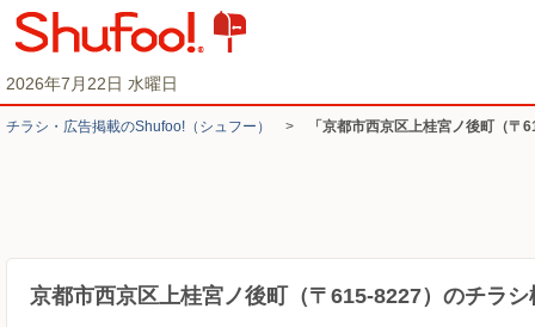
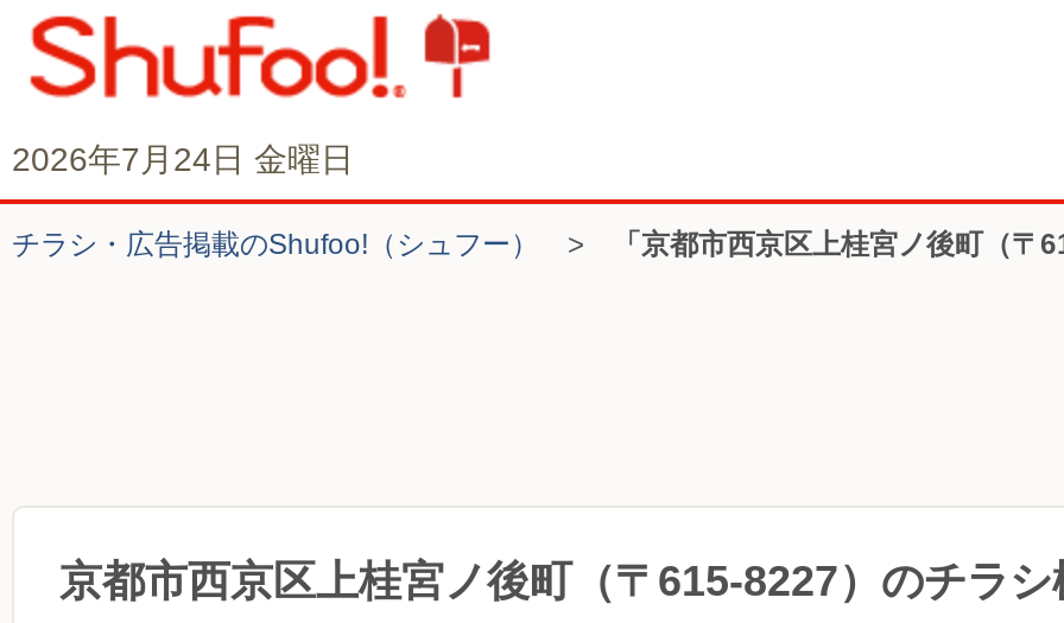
- 2026年7月22日 水曜日
+ 2026年7月24日 金曜日
